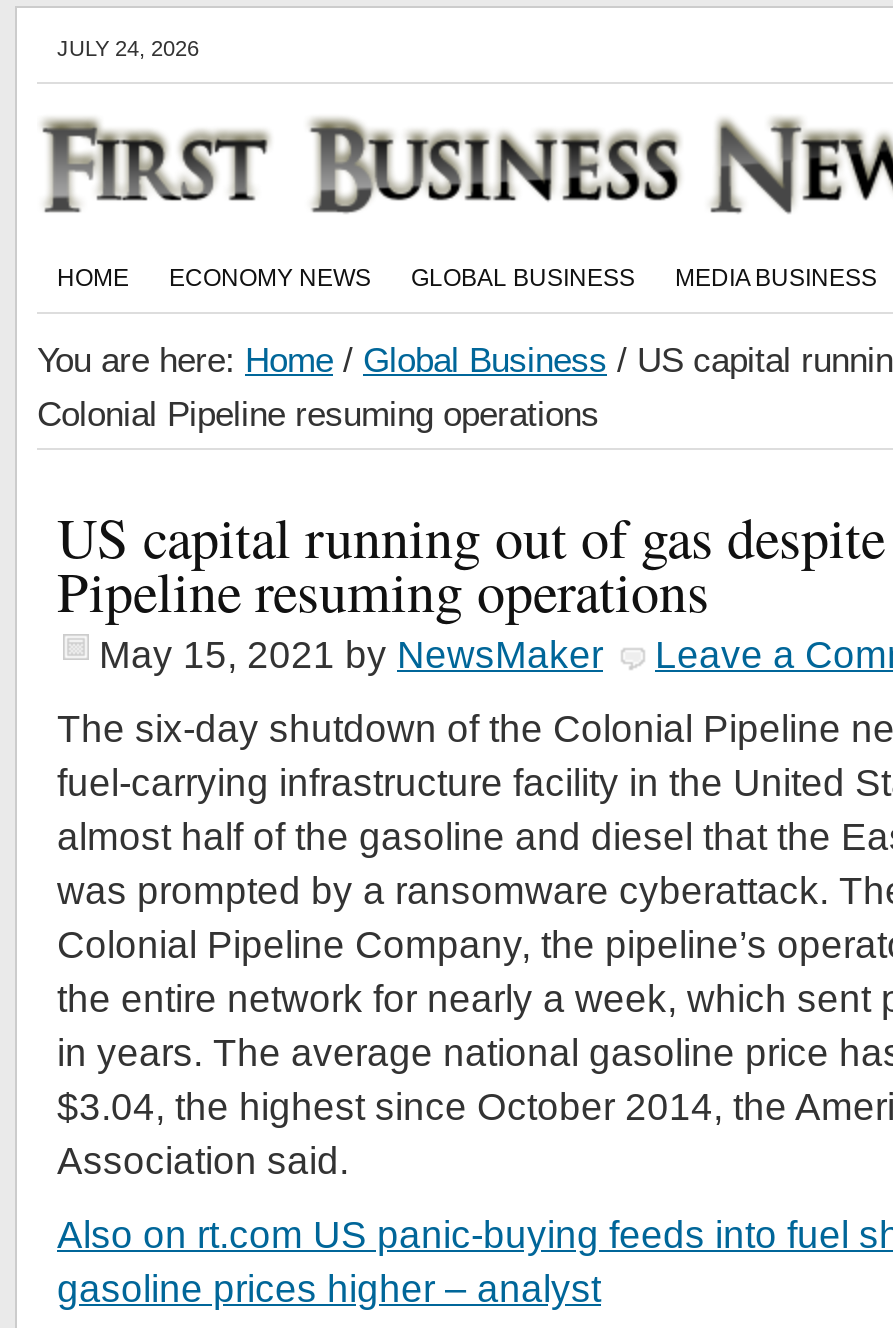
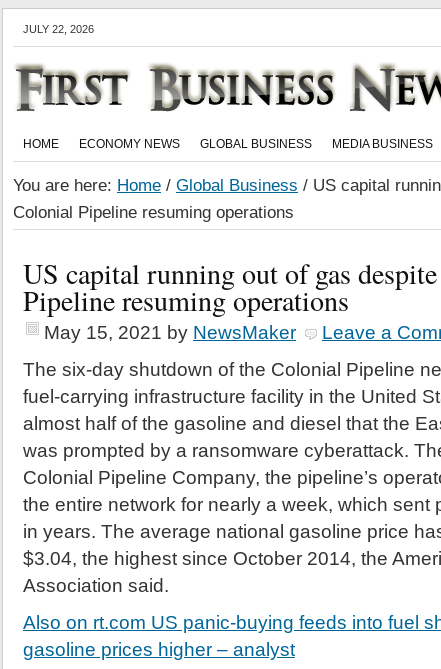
- JULY 24, 2026
+ JULY 22, 2026
